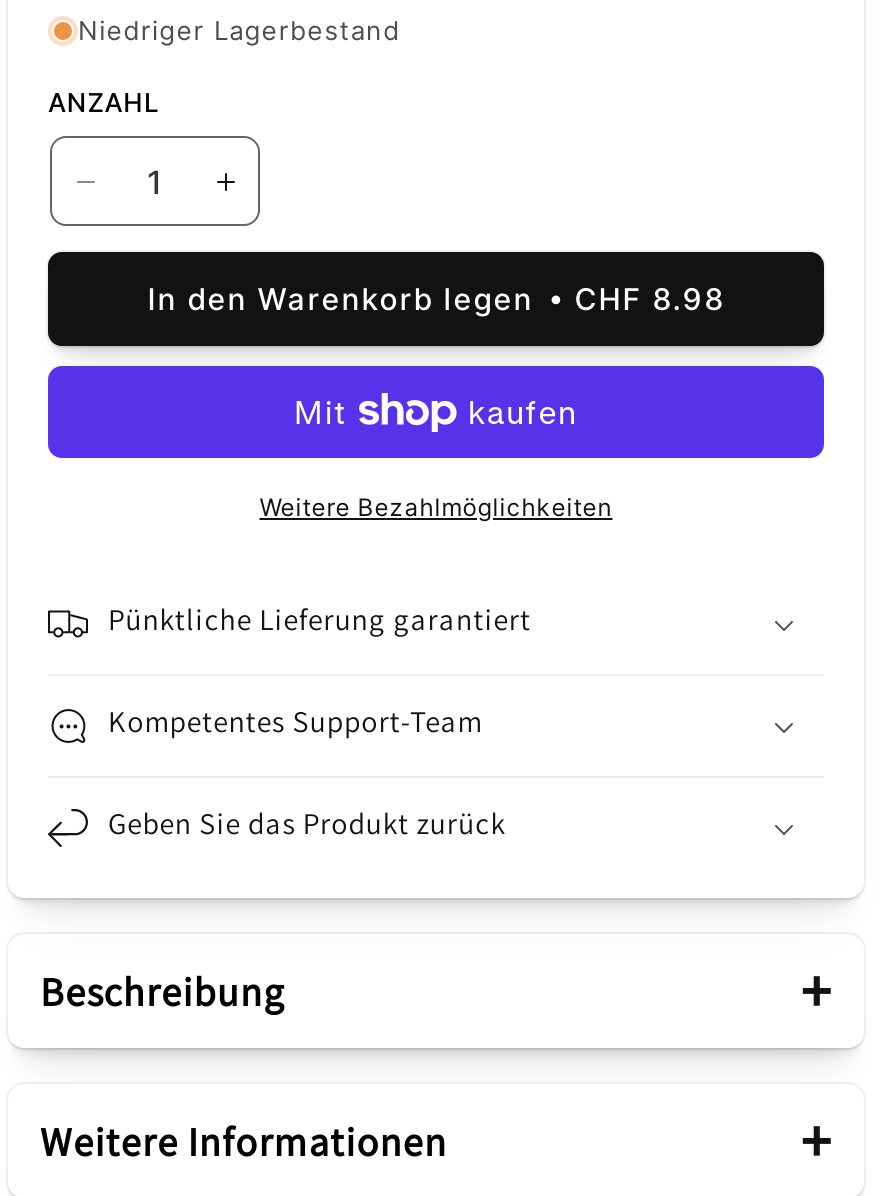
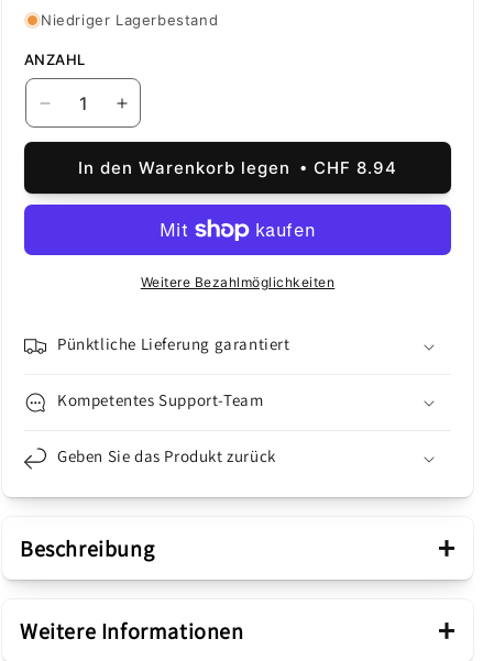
- CHF 8.98
+ CHF 8.94
